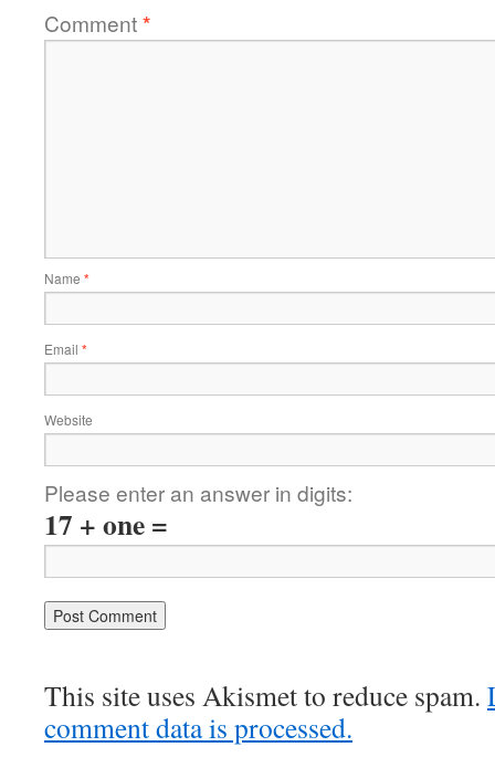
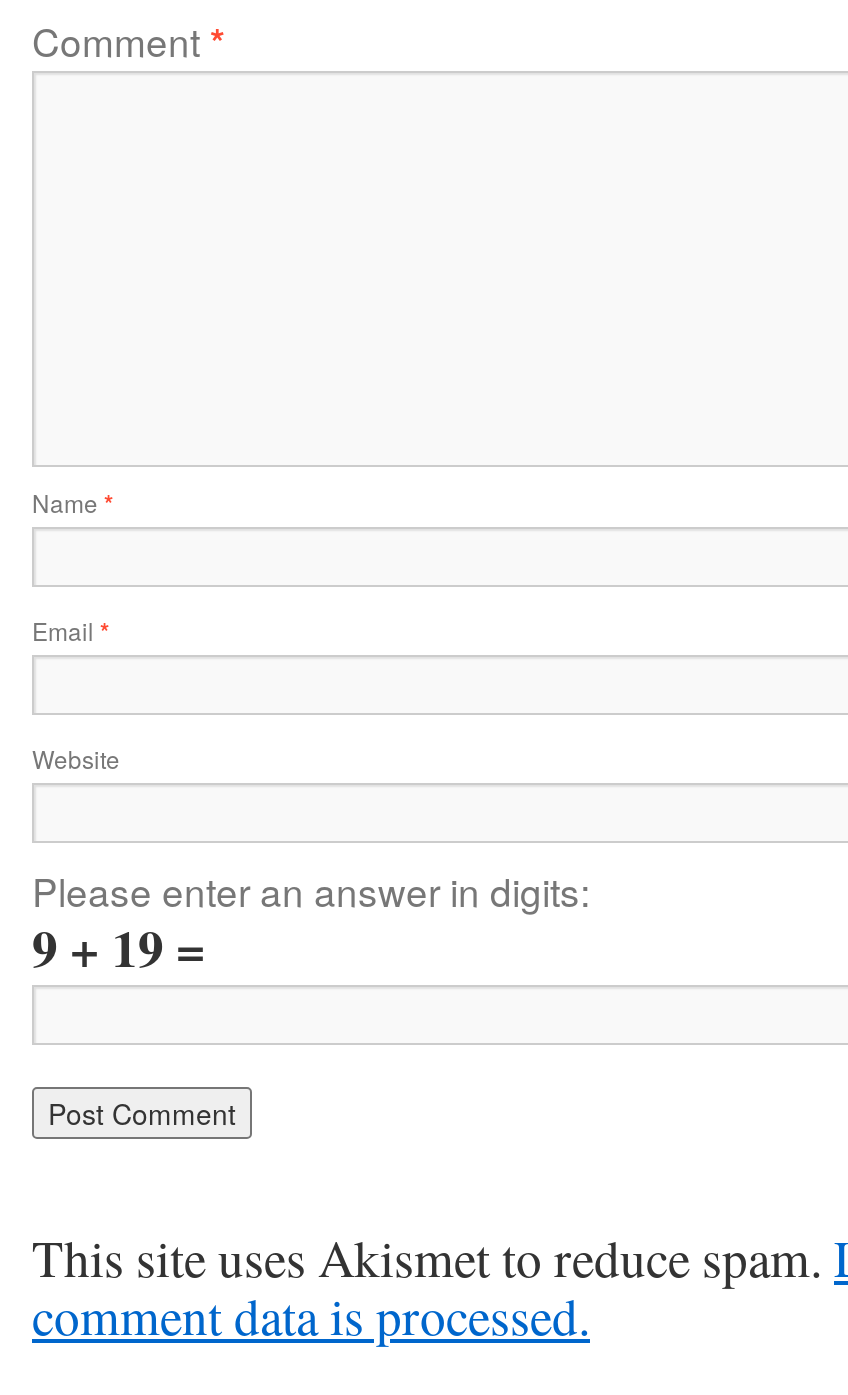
- 17 + one =
+ 9 + 19 =
